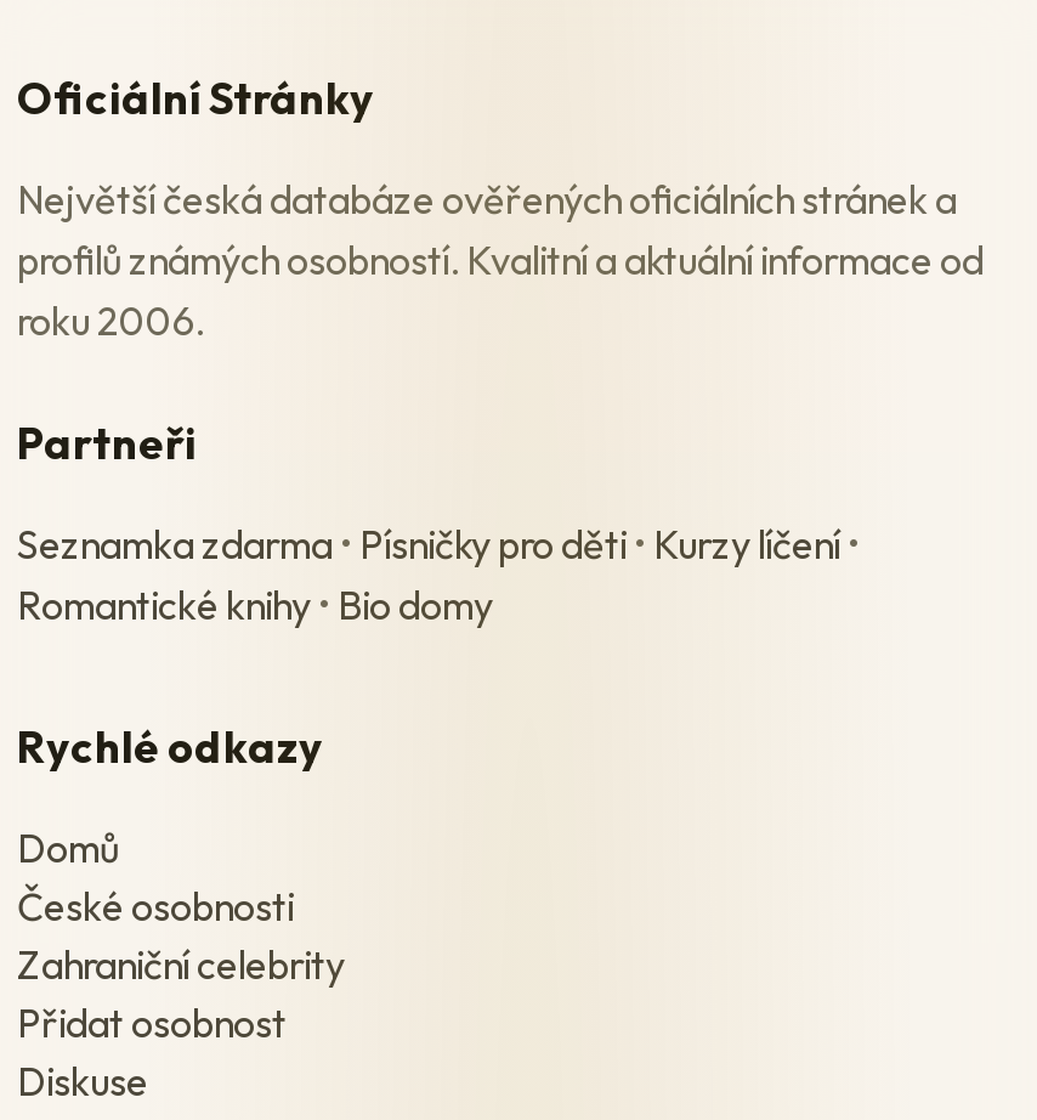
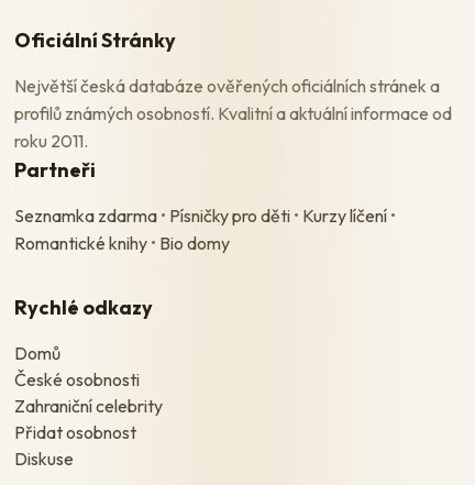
- roku 2006.
+ roku 2011.
